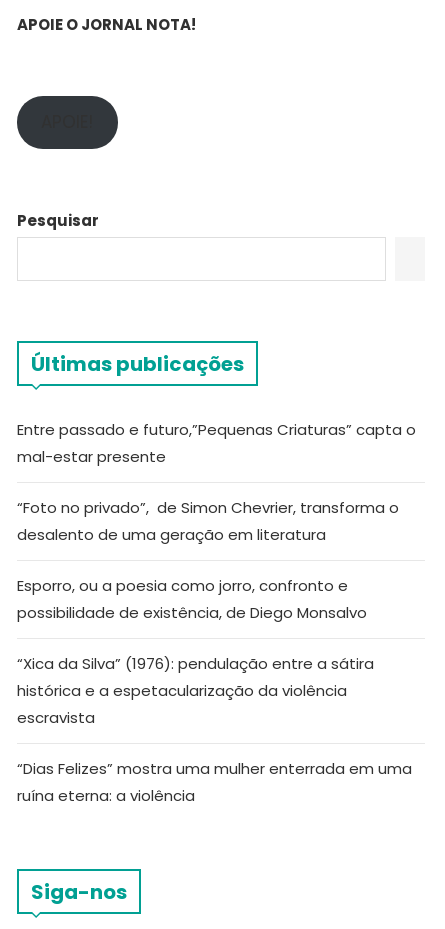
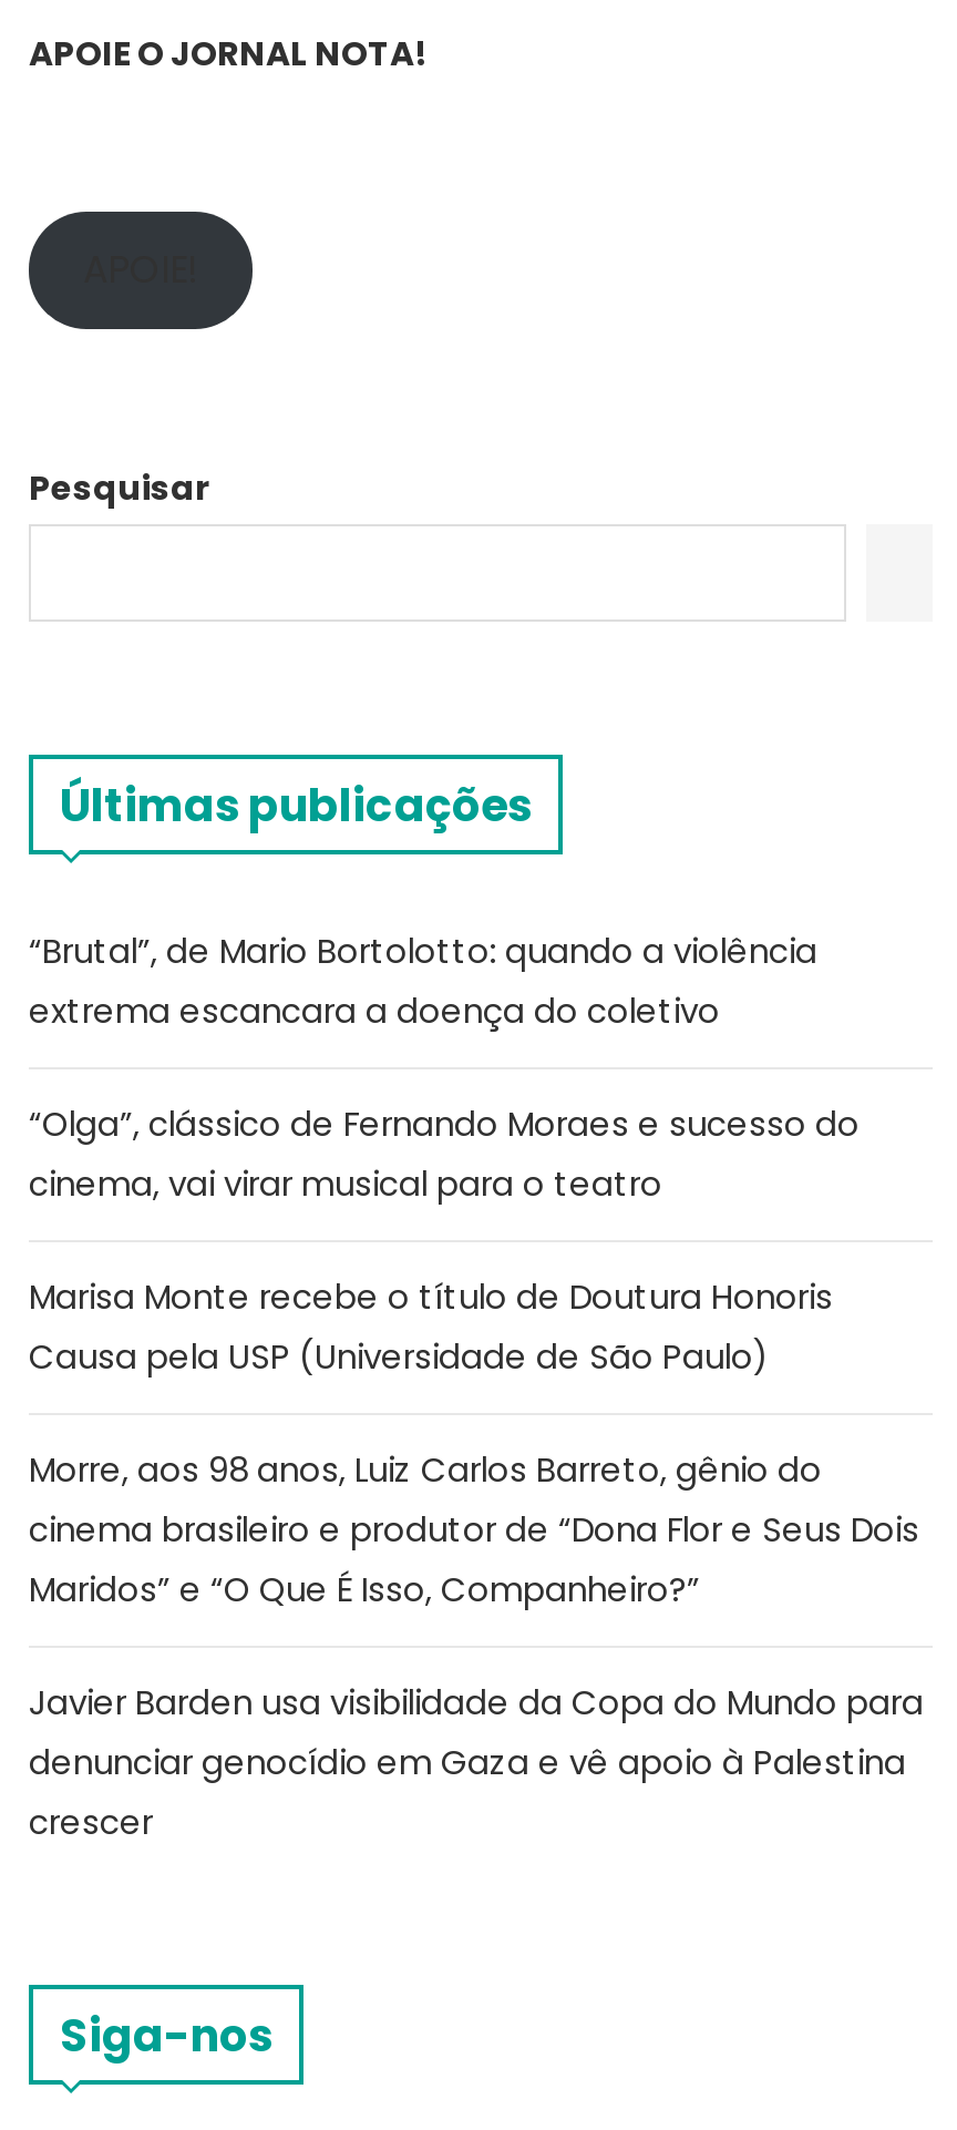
- Entre passado e futuro,”Pequenas Criaturas” capta o
- mal-estar presente
+ “Brutal”, de Mario Bortolotto: quando a violência
+ extrema escancara a doença do coletivo

- “Foto no privado”, de Simon Chevrier, transforma o
- desalento de uma geração em literatura
+ “Olga”, clássico de Fernando Moraes e sucesso do
+ cinema, vai virar musical para o teatro

- Esporro, ou a poesia como jorro, confronto e
- possibilidade de existência, de Diego Monsalvo
+ Marisa Monte recebe o título de Doutura Honoris
+ Causa pela USP (Universidade de São Paulo)

- “Xica da Silva” (1976): pendulação entre a sátira
- histórica e a espetacularização da violência
- escravista
+ Morre, aos 98 anos, Luiz Carlos Barreto, gênio do
+ cinema brasileiro e produtor de “Dona Flor e Seus Dois
+ Maridos” e “O Que É Isso, Companheiro?”

- “Dias Felizes” mostra uma mulher enterrada em uma
- ruína eterna: a violência
+ Javier Barden usa visibilidade da Copa do Mundo para
+ denunciar genocídio em Gaza e vê apoio à Palestina
+ crescer
